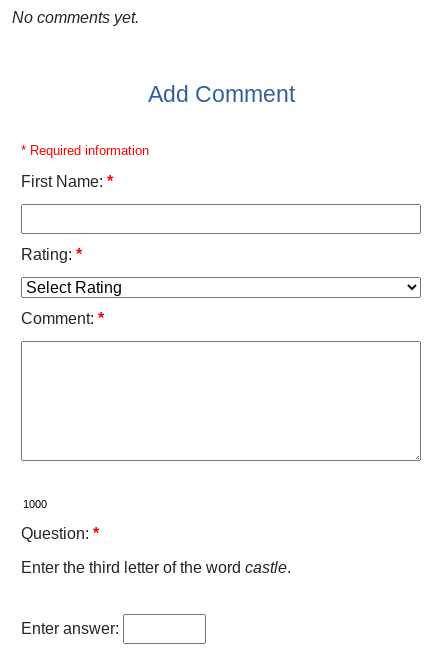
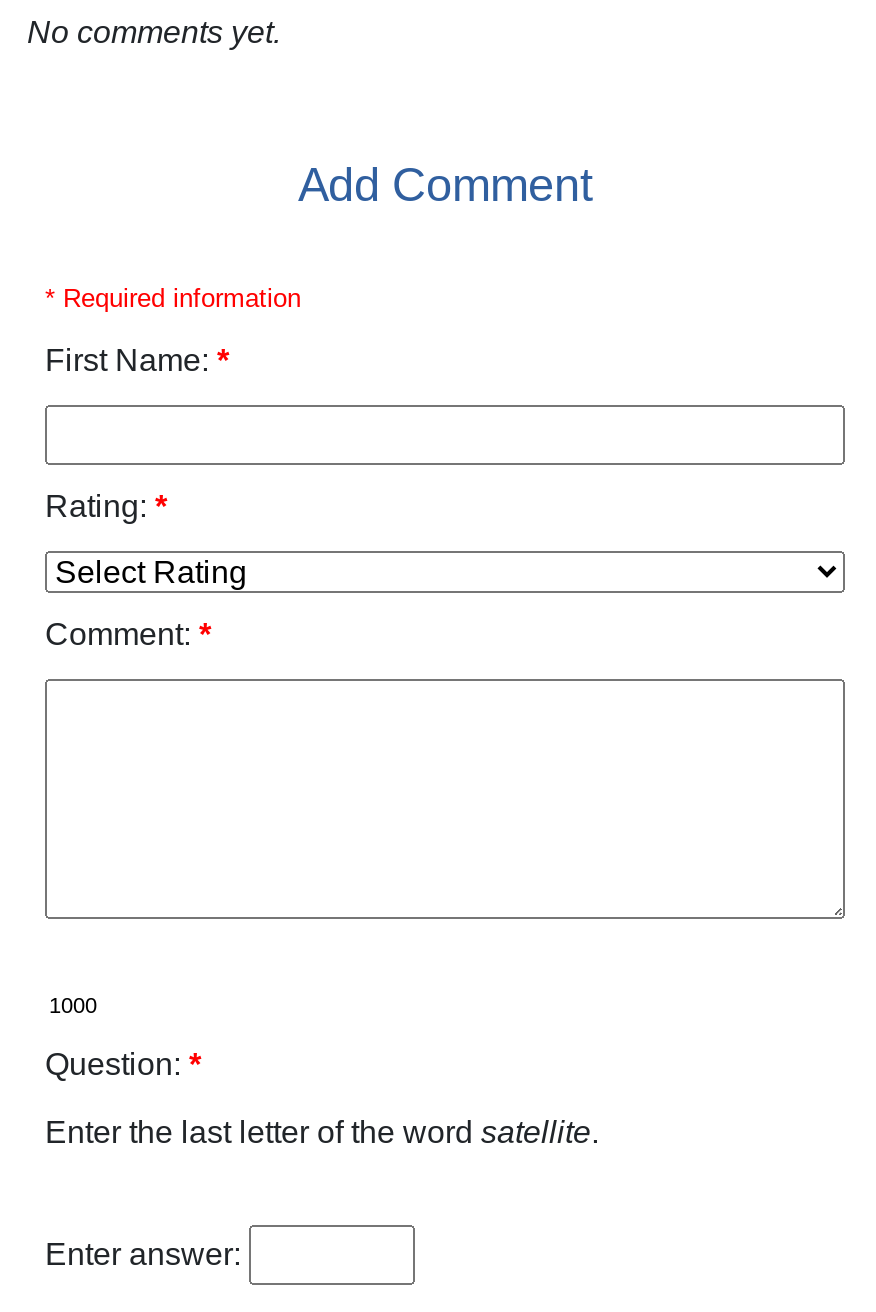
- Enter the third letter of the word castle.
+ Enter the last letter of the word satellite.
